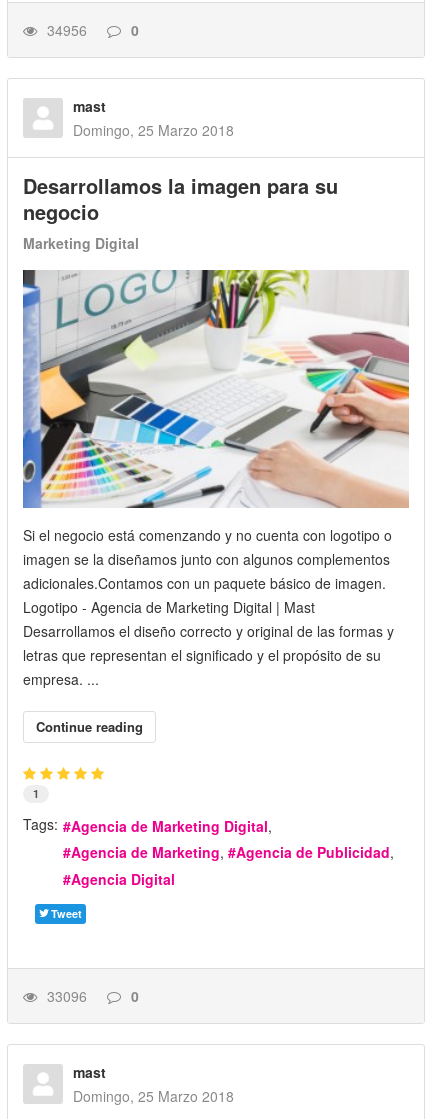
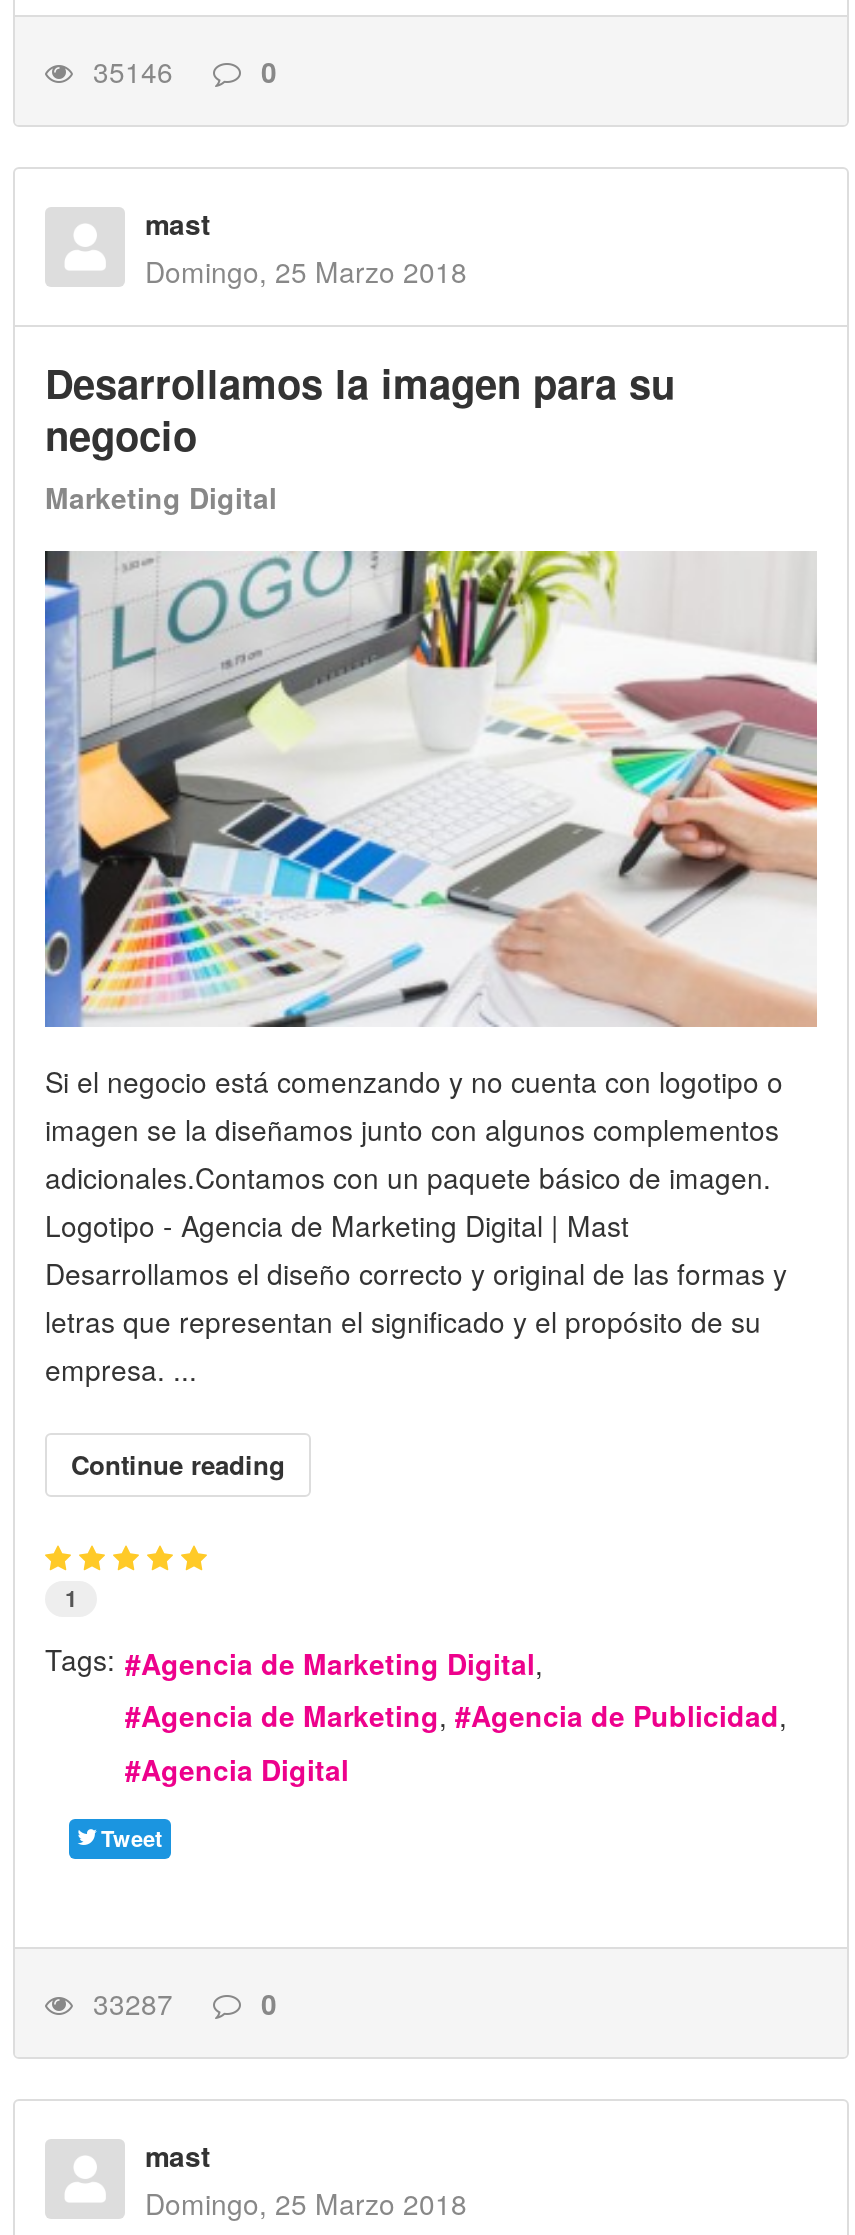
- 34956 0
+ 35146 0

- 33096 0
+ 33287 0
